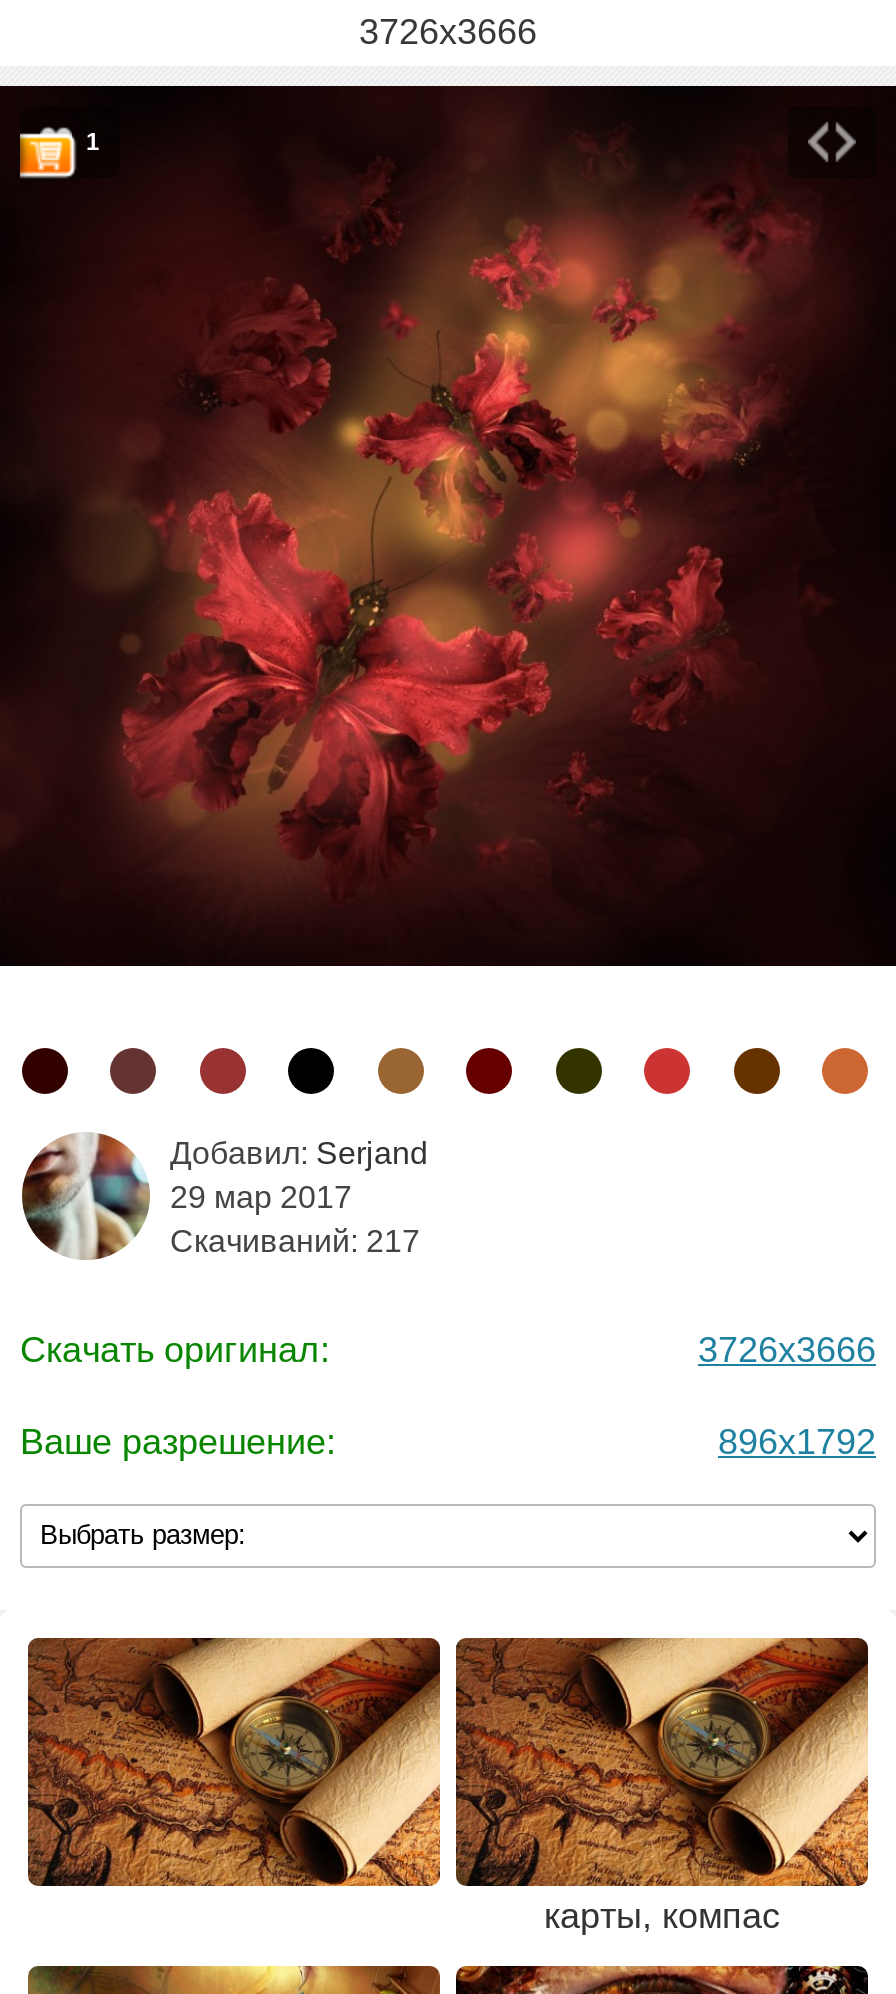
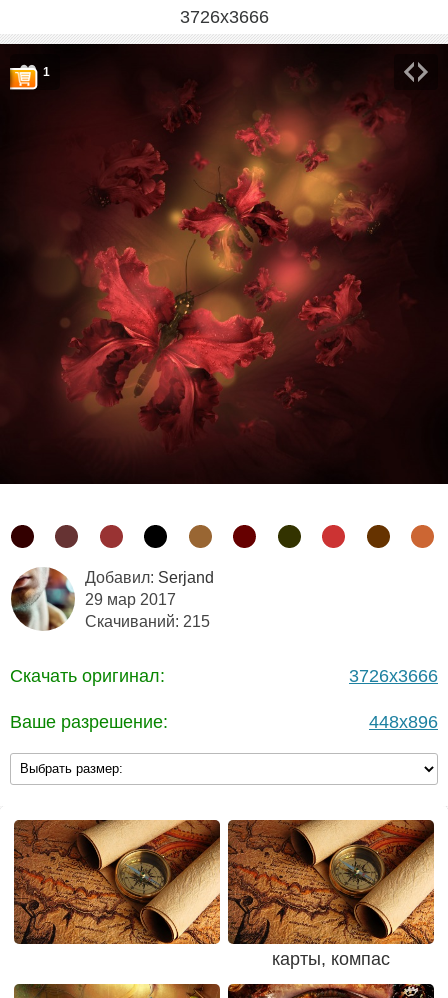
- Скачиваний: 217
+ Скачиваний: 215

- 896x1792
+ 448x896
